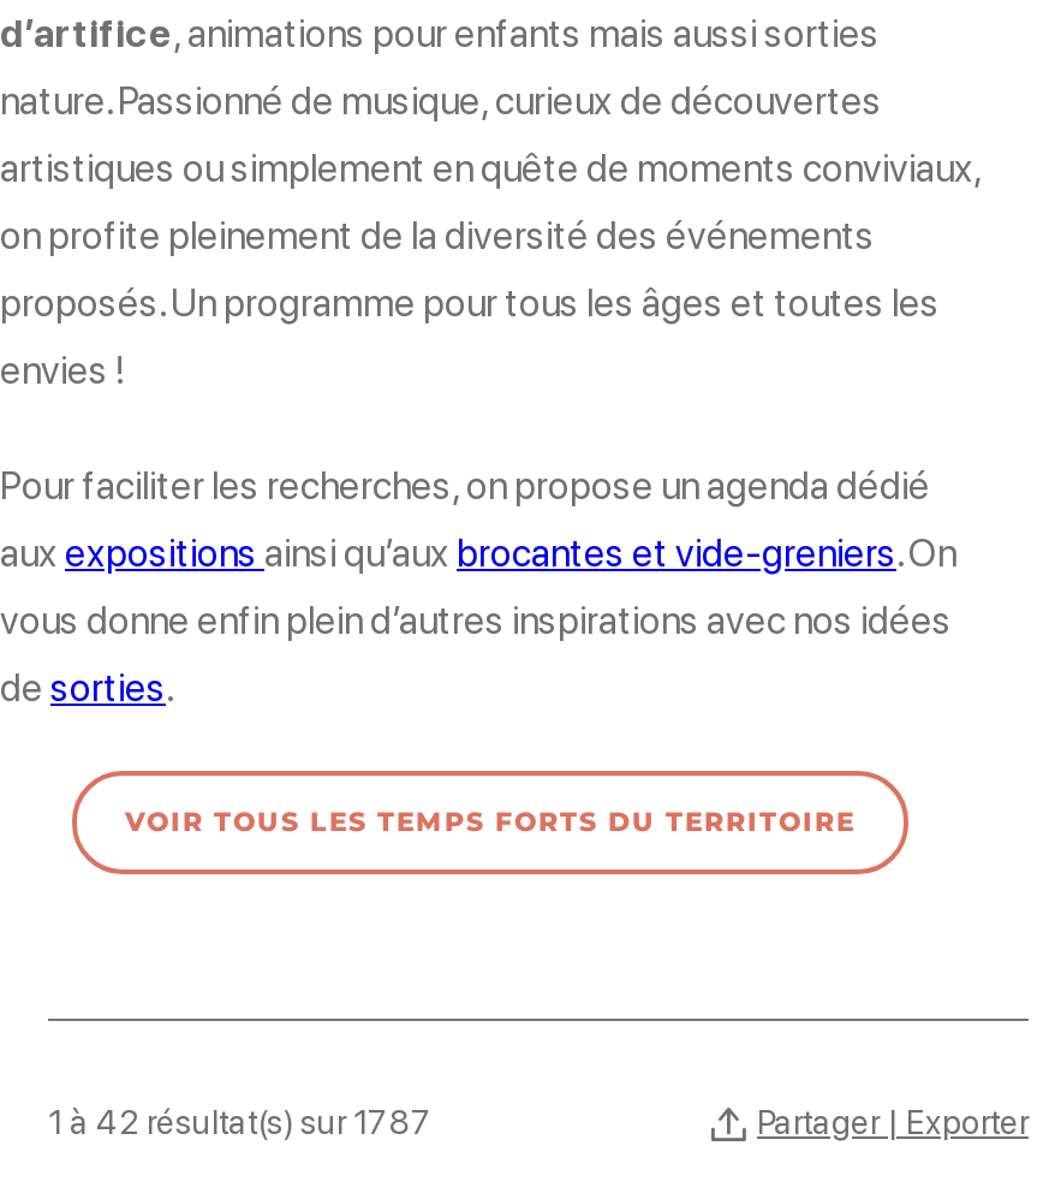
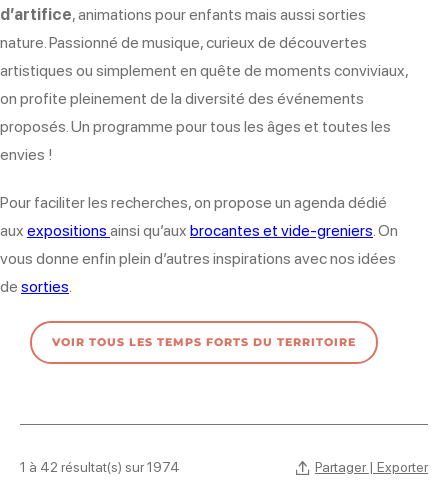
- 1 à 42 résultat(s) sur 1787
+ 1 à 42 résultat(s) sur 1974
